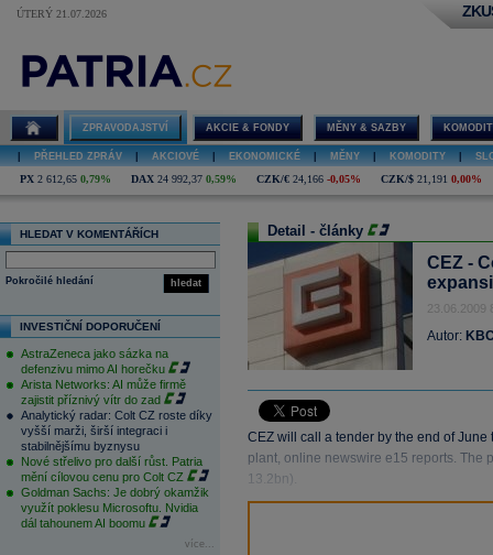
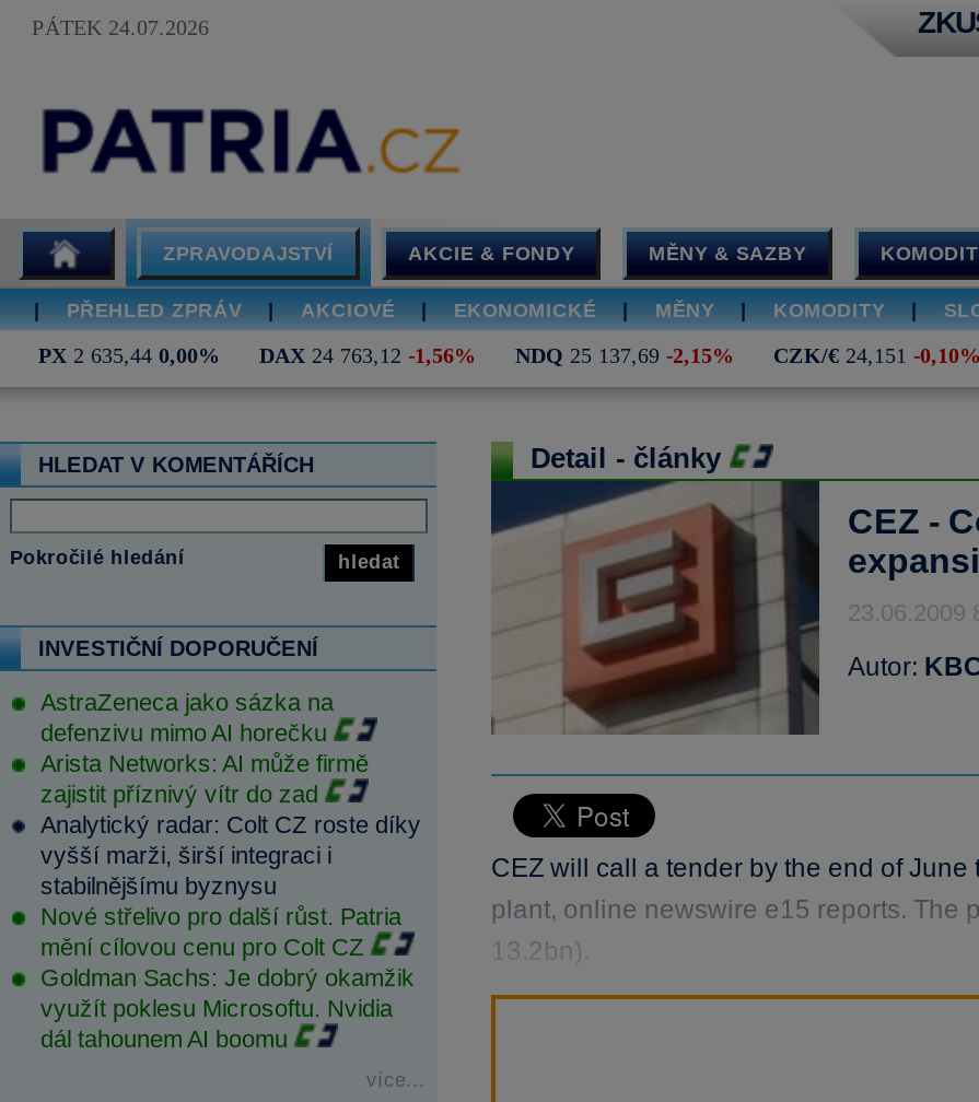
- ÚTERÝ 21.07.2026
+ PÁTEK 24.07.2026

- PX 2 612,65 0,79%
- DAX 24 992,37 0,59%
- CZK/€ 24,166 -0,05%
- CZK/$ 21,191 0,00%
+ PX 2 635,44 0,00%
+ DAX 24 763,12 -1,56%
+ NDQ 25 137,69 -2,15%
+ CZK/€ 24,151 -0,10%
